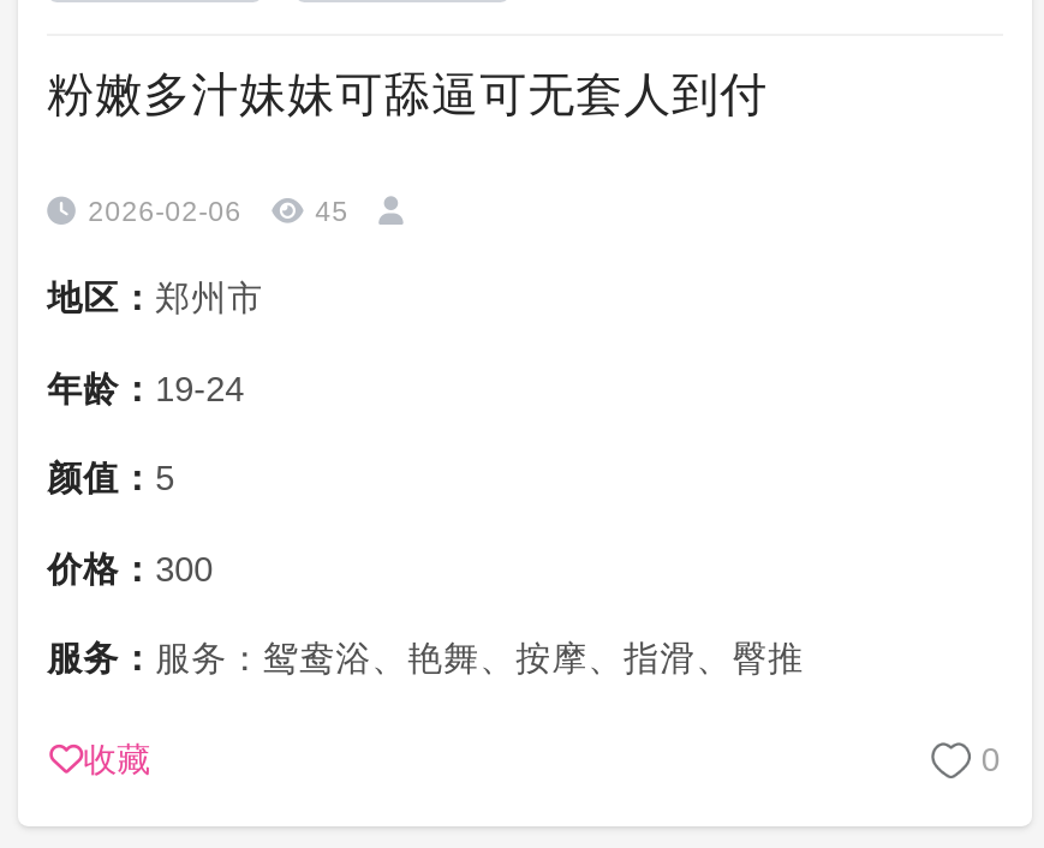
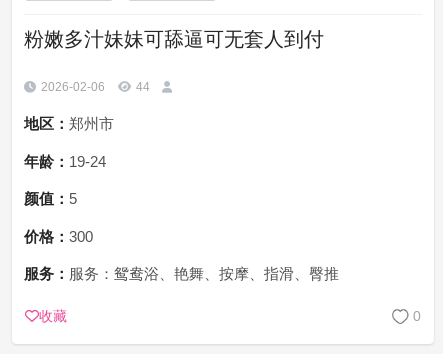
- 45
+ 44
